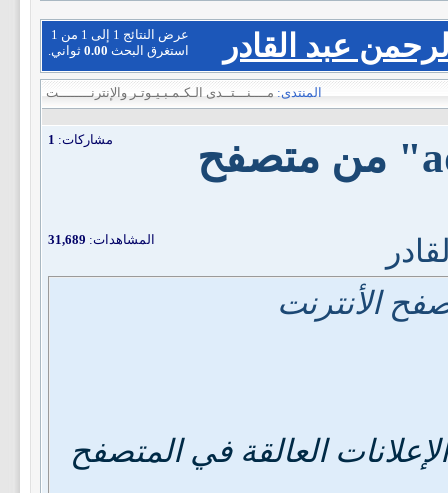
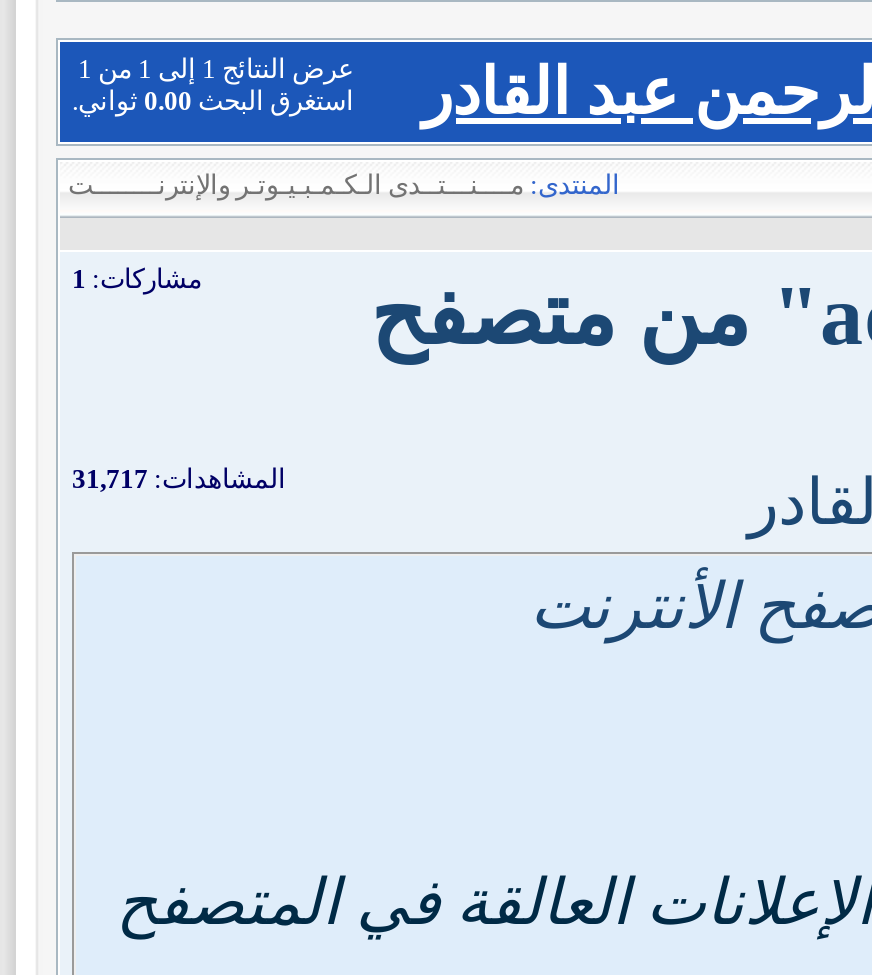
- المشاهدات: 31,689
+ المشاهدات: 31,717
